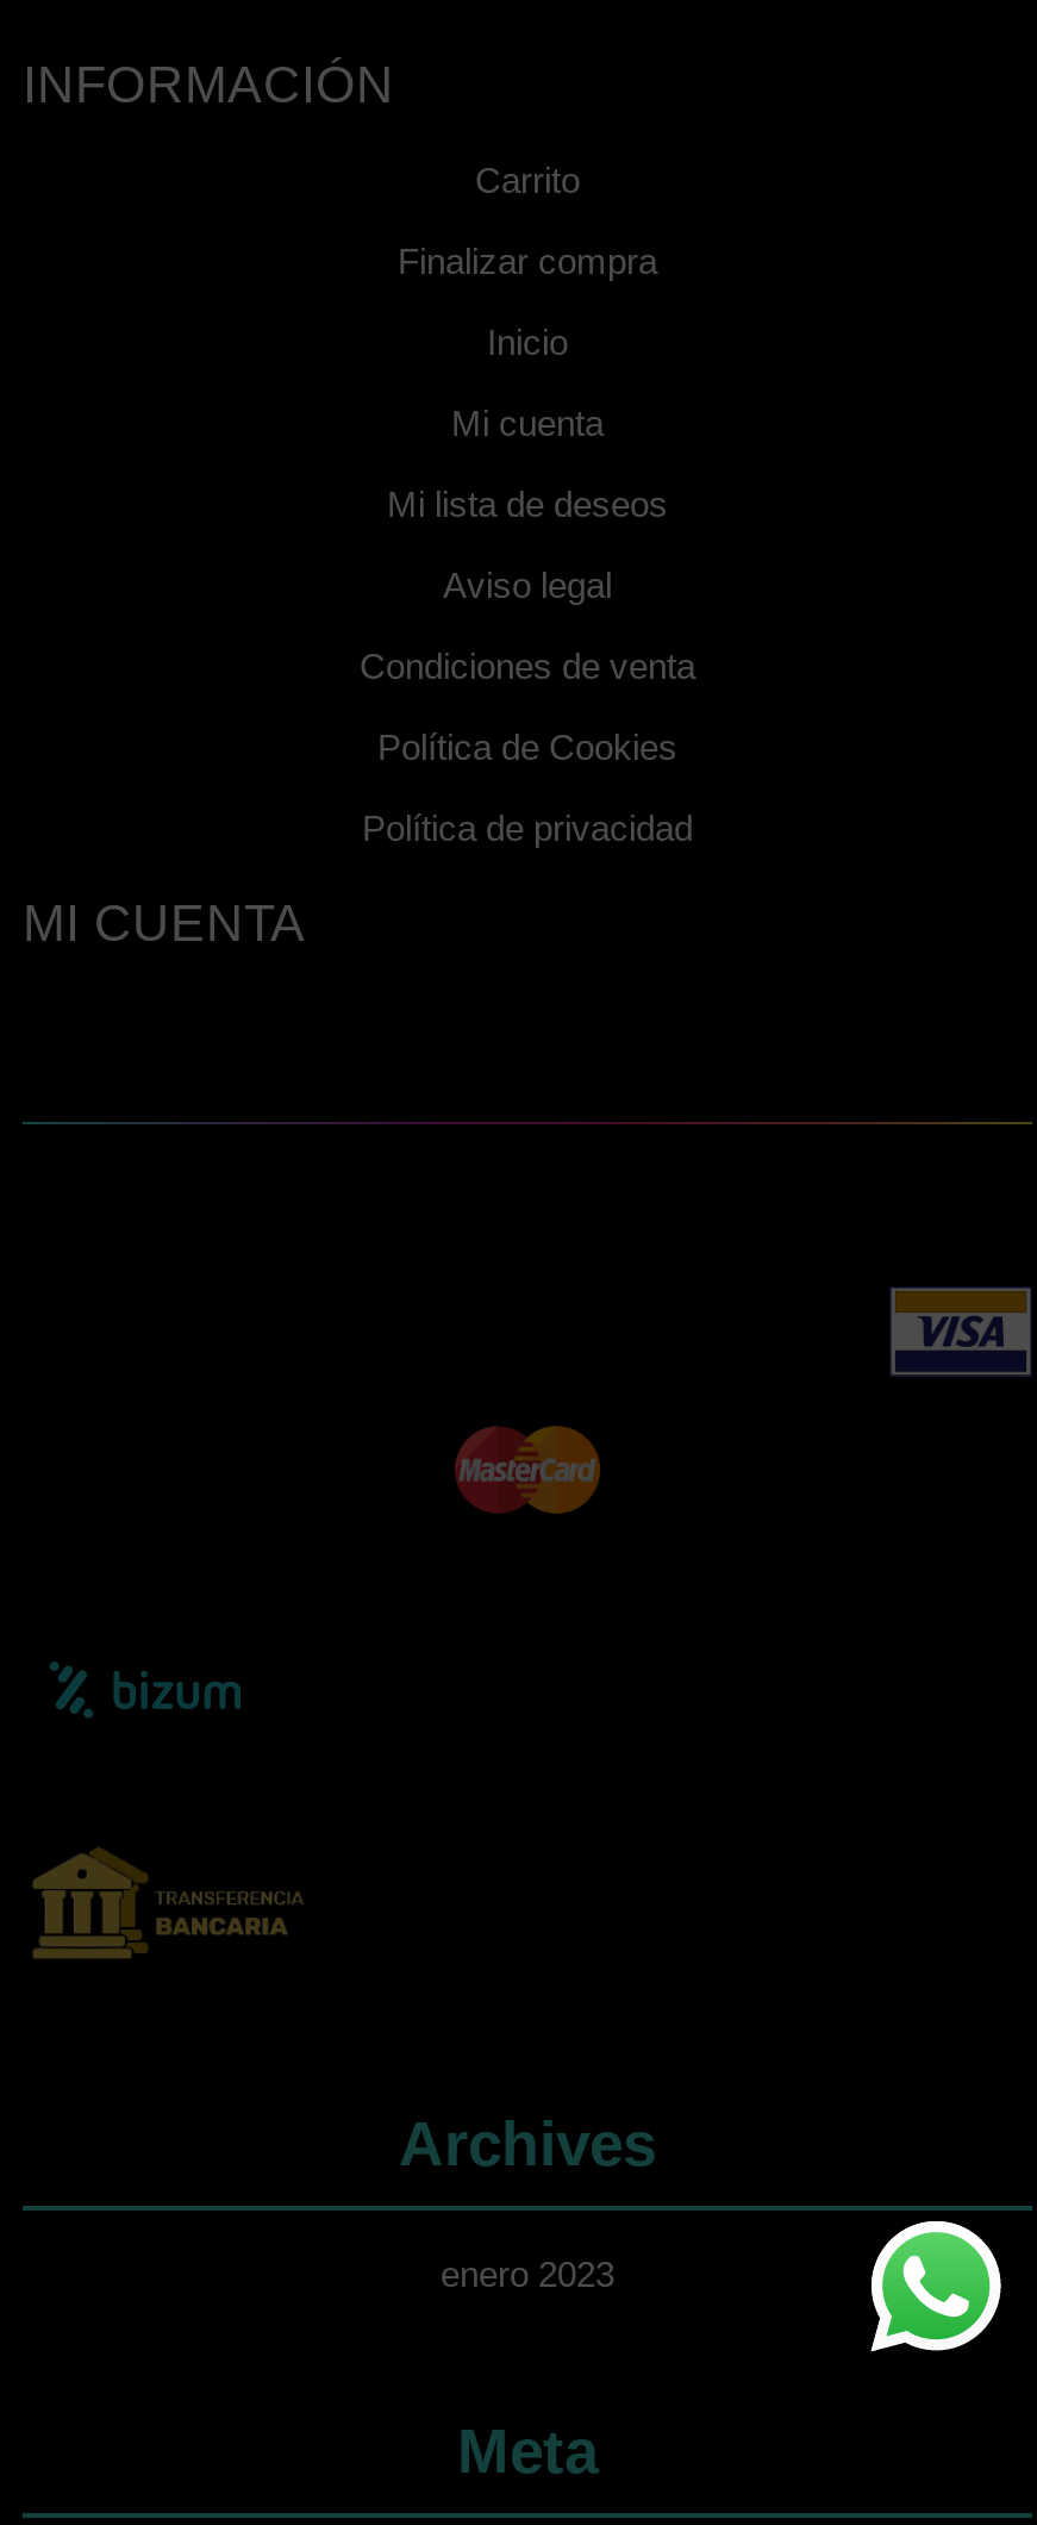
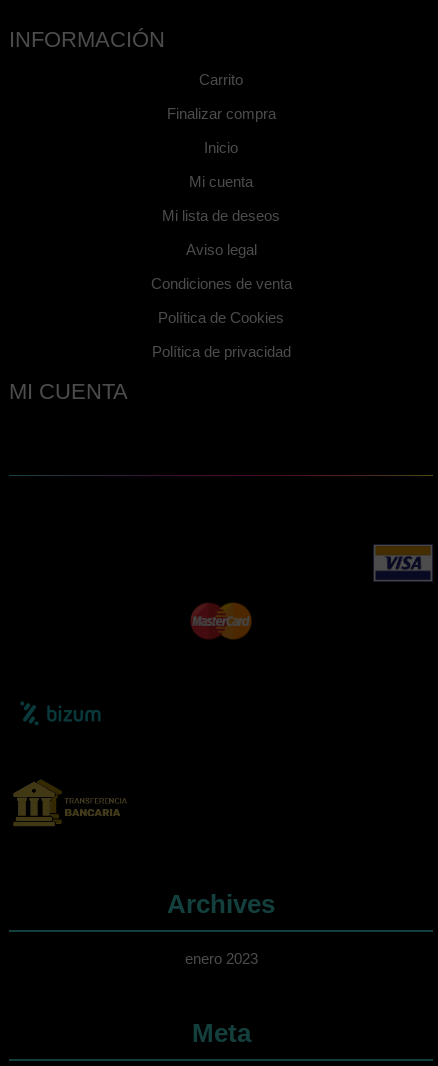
- [image]
